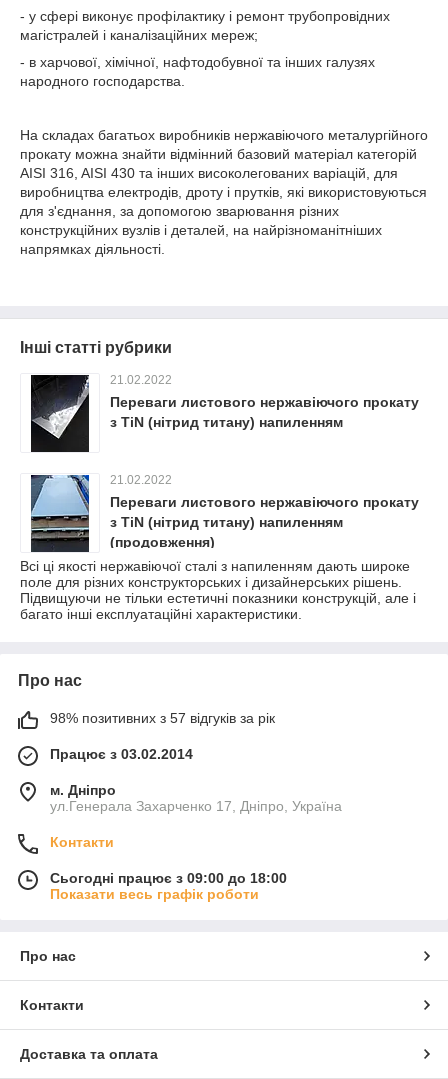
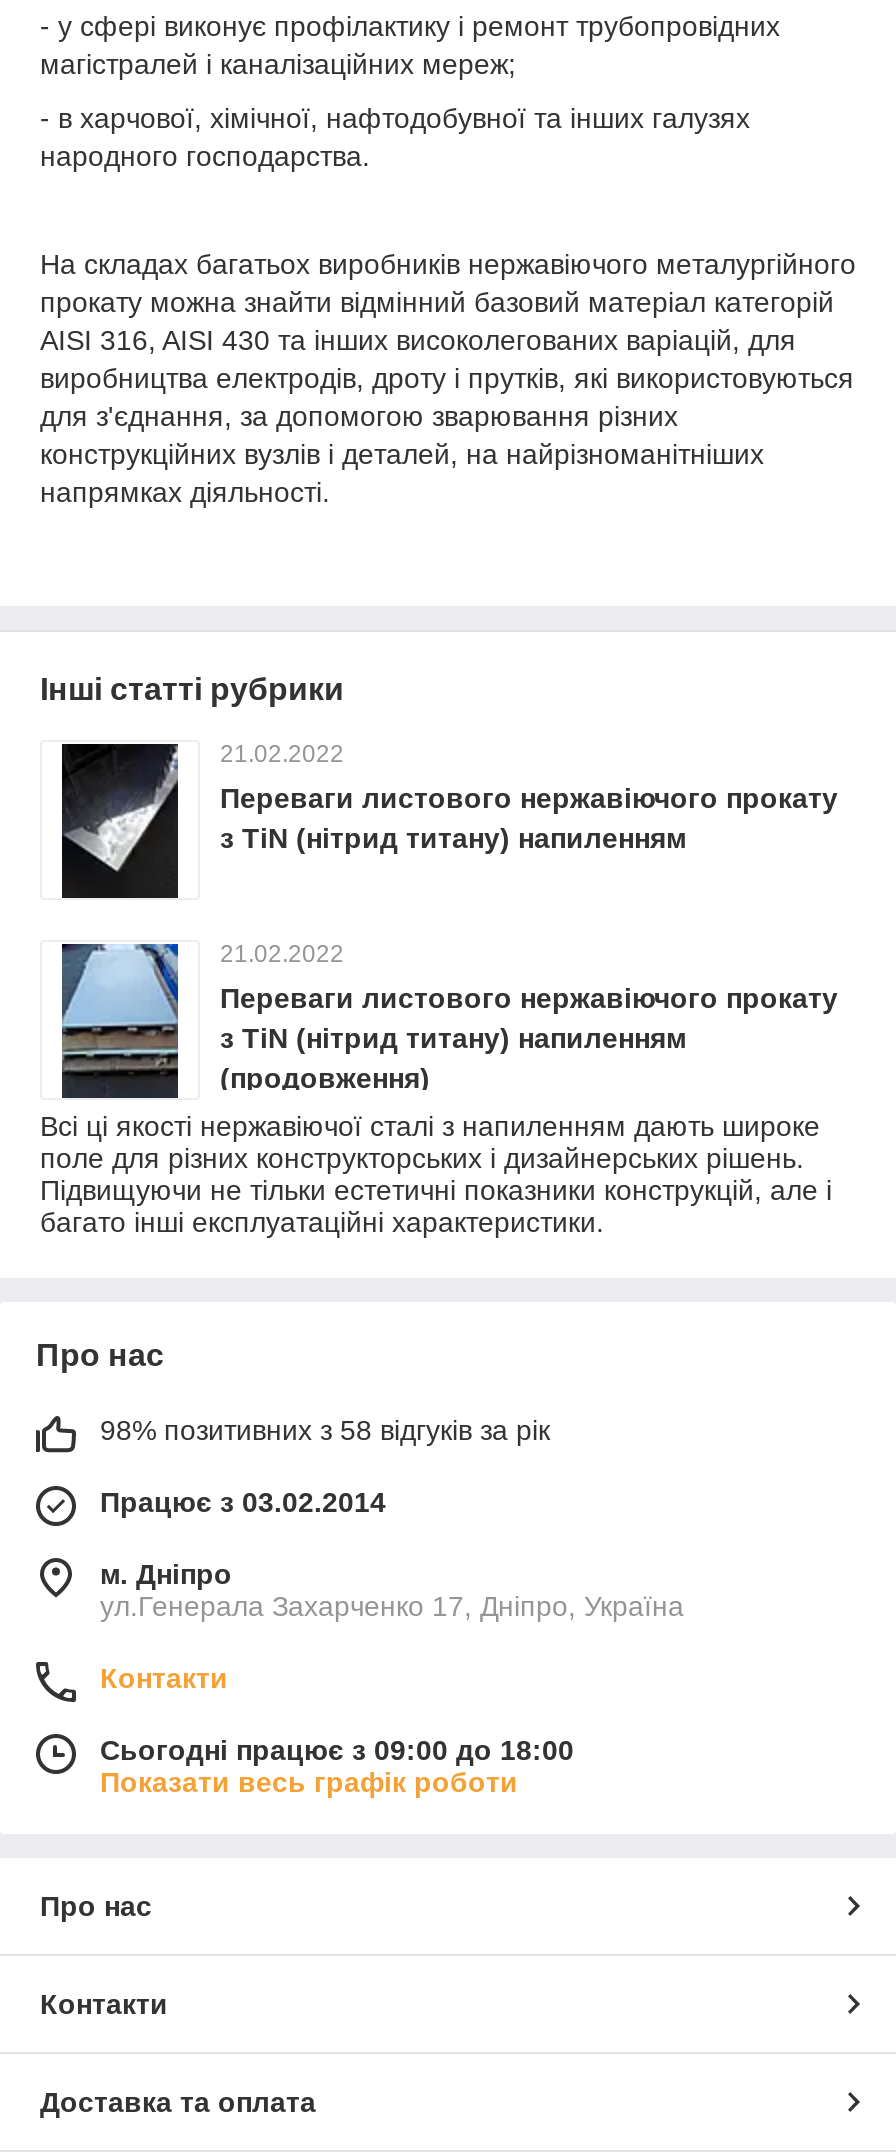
- 98% позитивних з 57 відгуків за рік
+ 98% позитивних з 58 відгуків за рік
